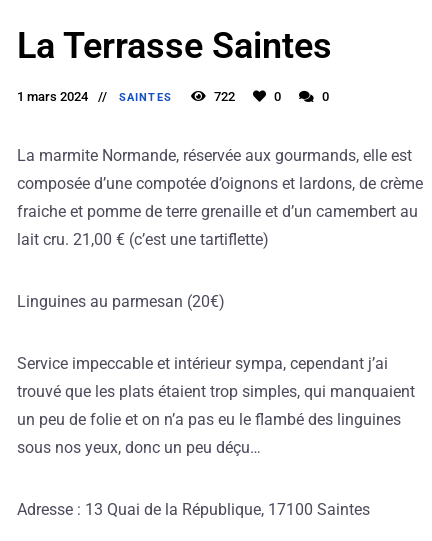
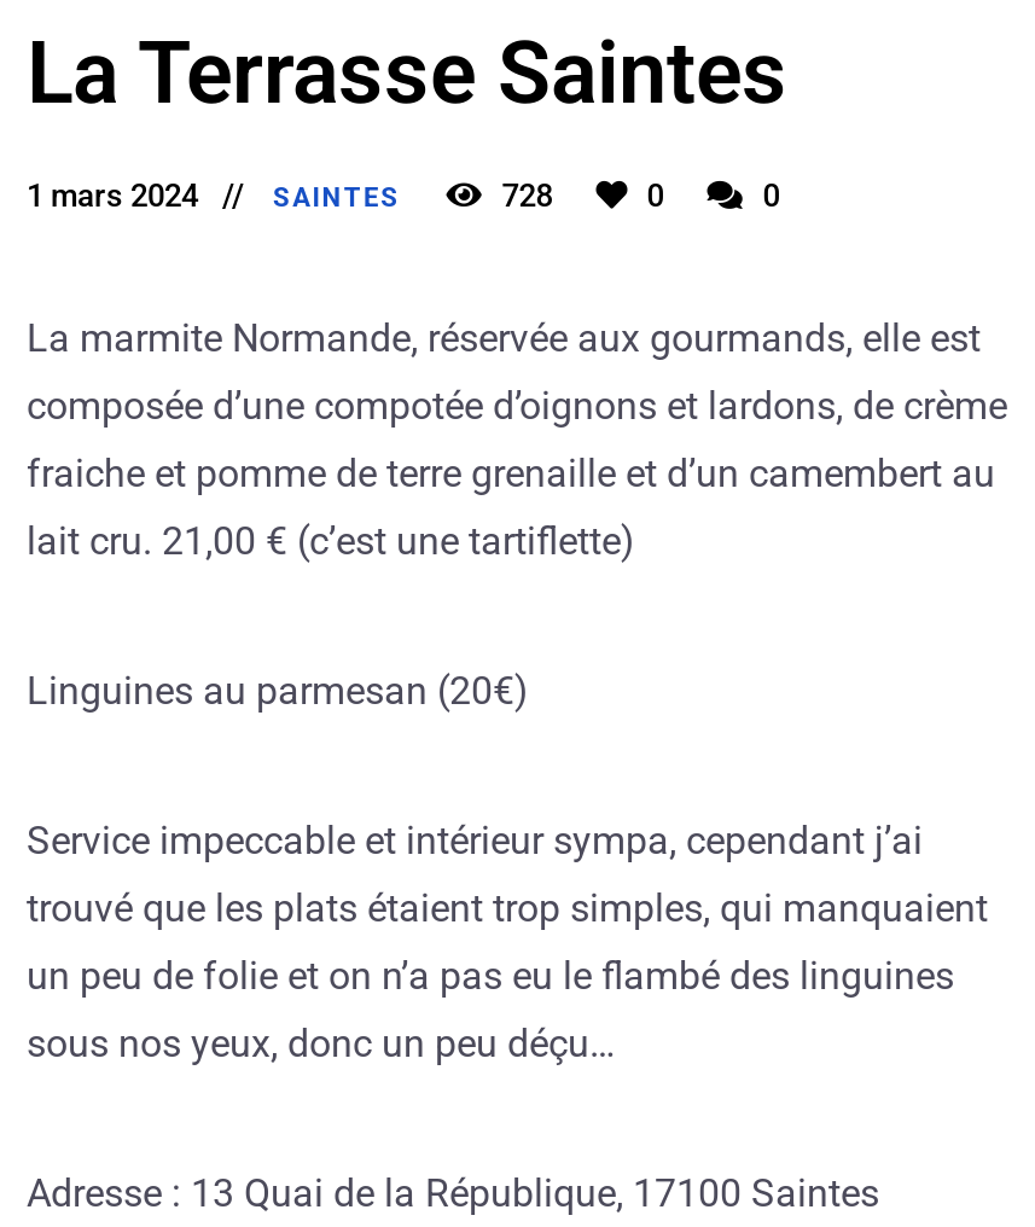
- 722
+ 728
